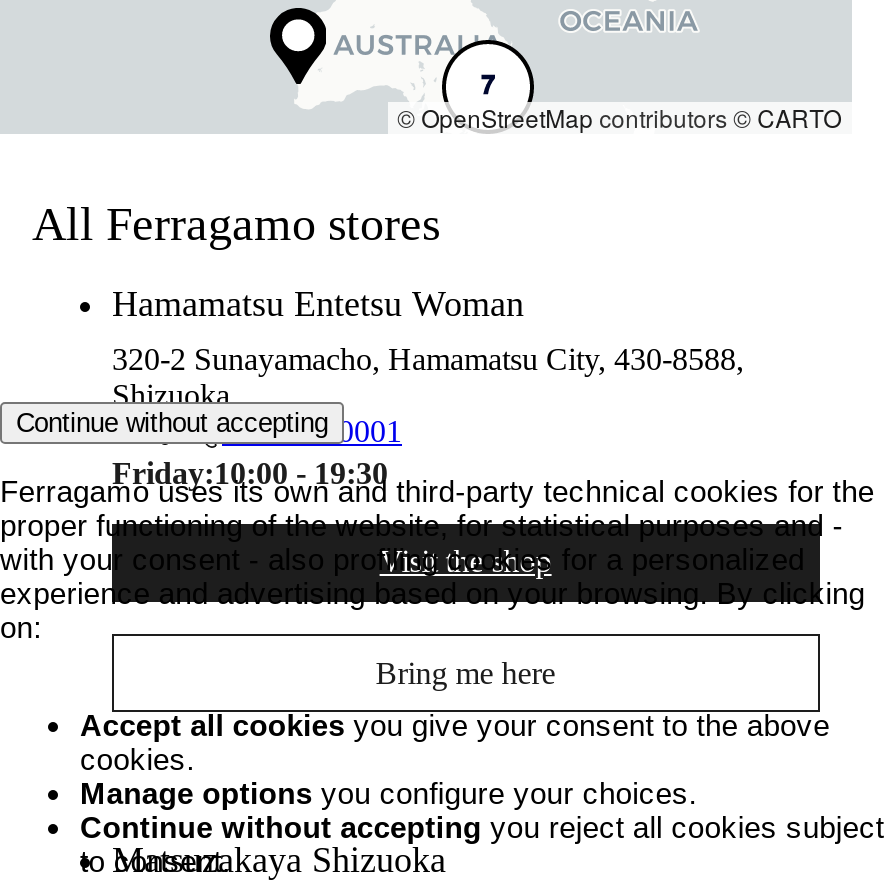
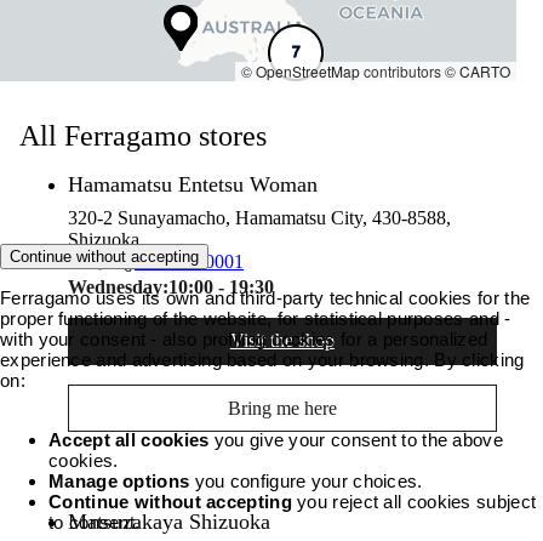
- Friday:10:00 - 19:30
+ Wednesday:10:00 - 19:30
